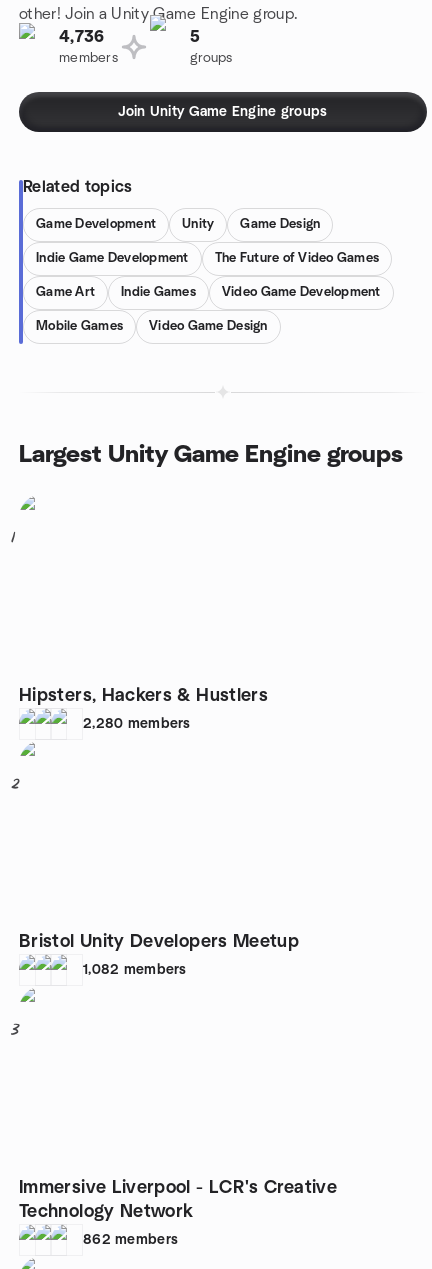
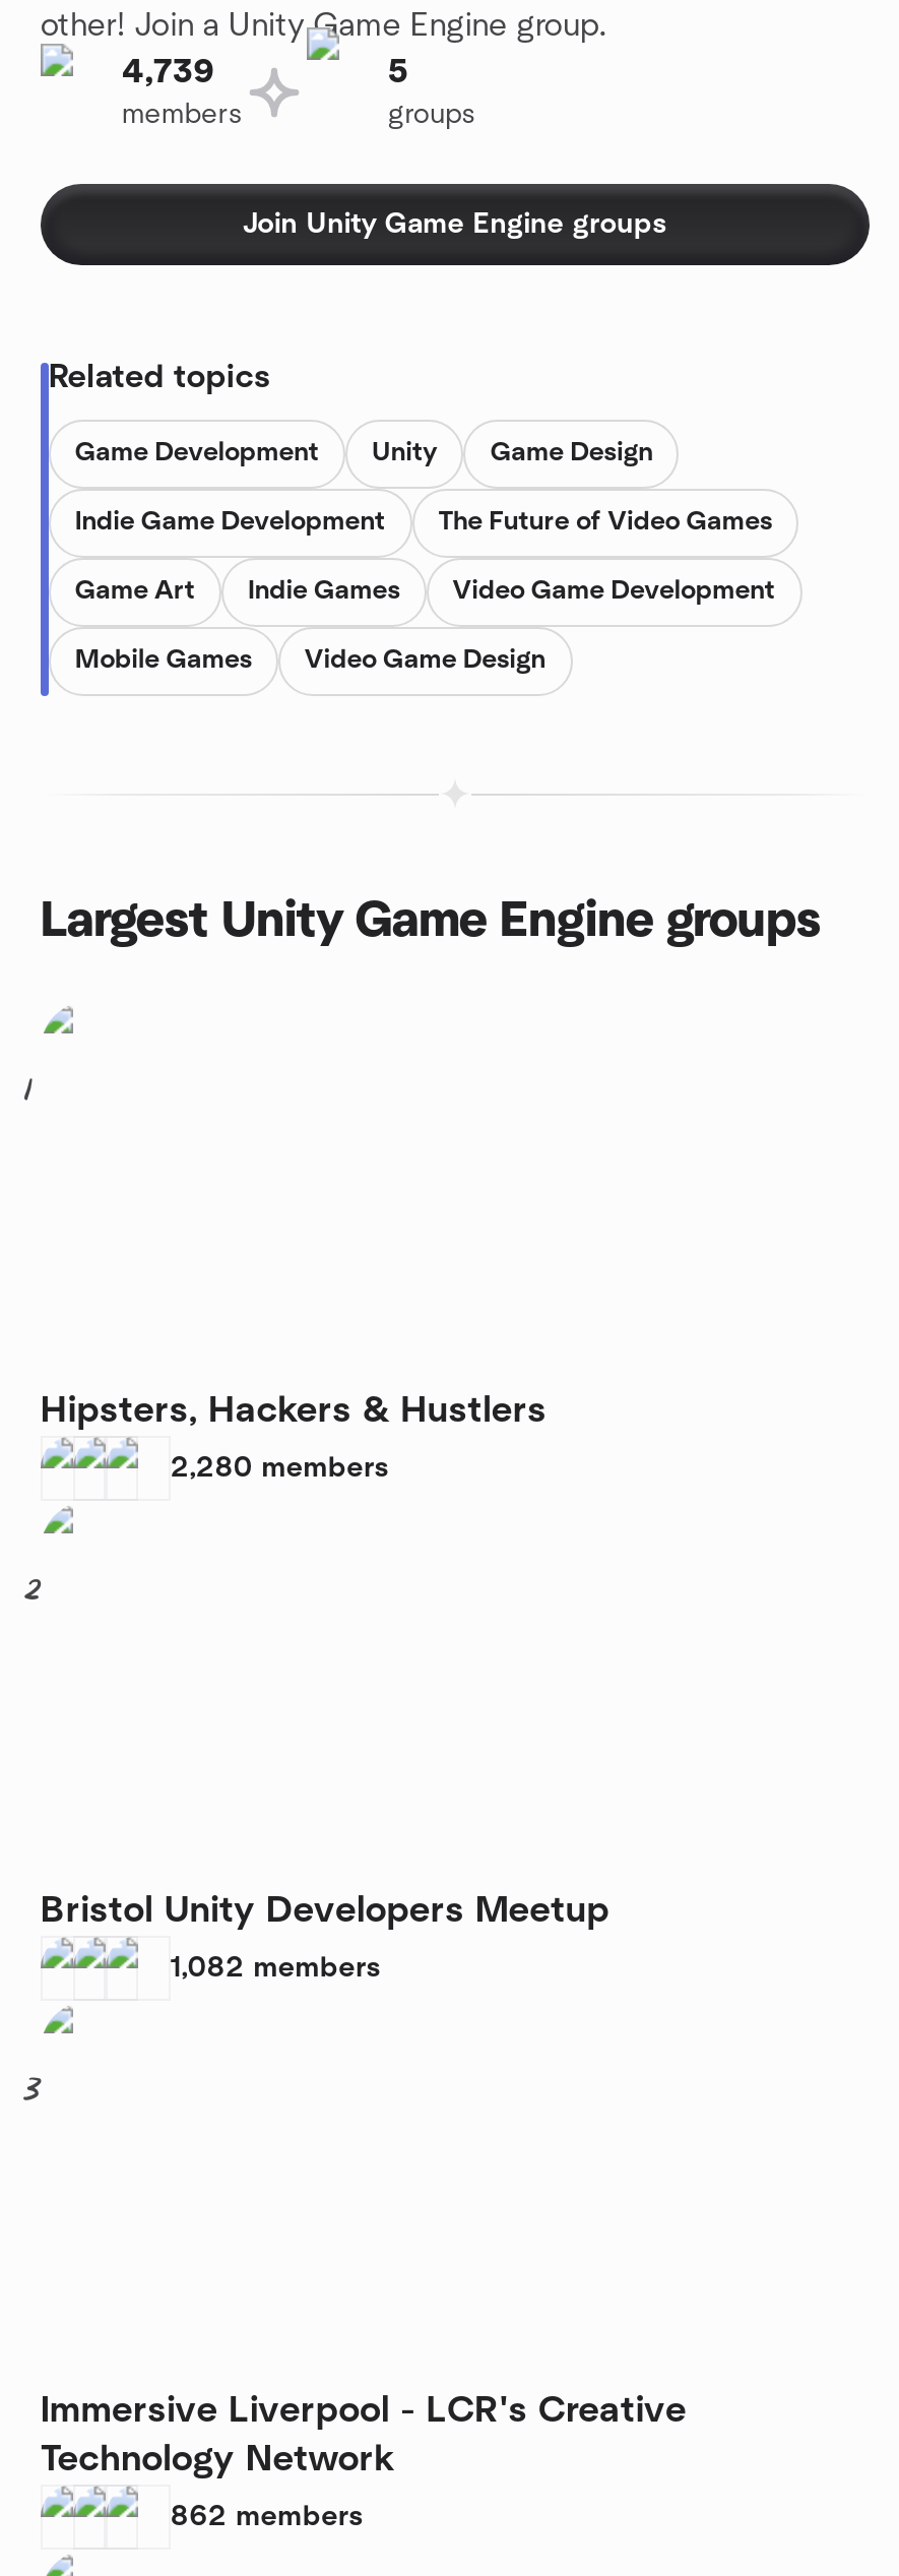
- 4,736
+ 4,739
